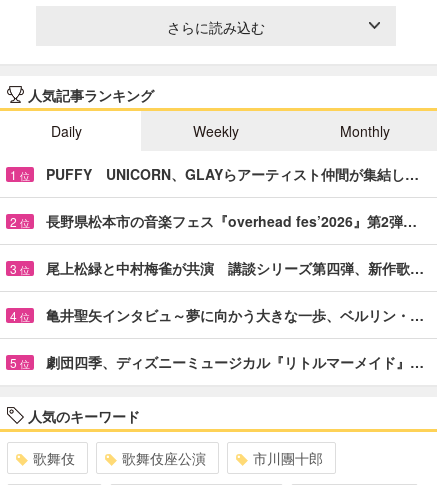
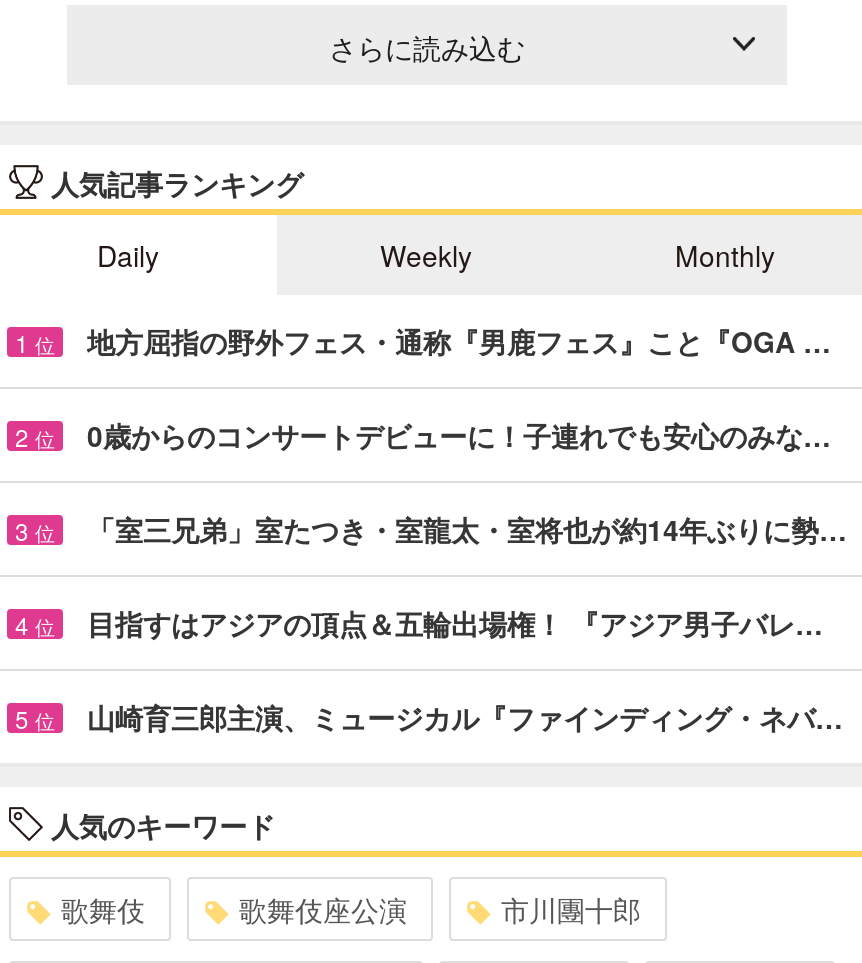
- PUFFY UNICORN、GLAYらアーティスト仲間が集結し…
+ 地方屈指の野外フェス・通称『男鹿フェス』こと『OGA …

- 長野県松本市の音楽フェス『overhead fes’2026』第2弾…
+ 0歳からのコンサートデビューに！子連れでも安心のみな…

- 尾上松緑と中村梅雀が共演 講談シリーズ第四弾、新作歌…
+ 「室三兄弟」室たつき・室龍太・室将也が約14年ぶりに勢…

- 亀井聖矢インタビュ～夢に向かう大きな一歩、ベルリン・…
+ 目指すはアジアの頂点＆五輪出場権！ 『アジア男子バレ…

- 劇団四季、ディズニーミュージカル『リトルマーメイド』…
+ 山崎育三郎主演、ミュージカル『ファインディング・ネバ…
